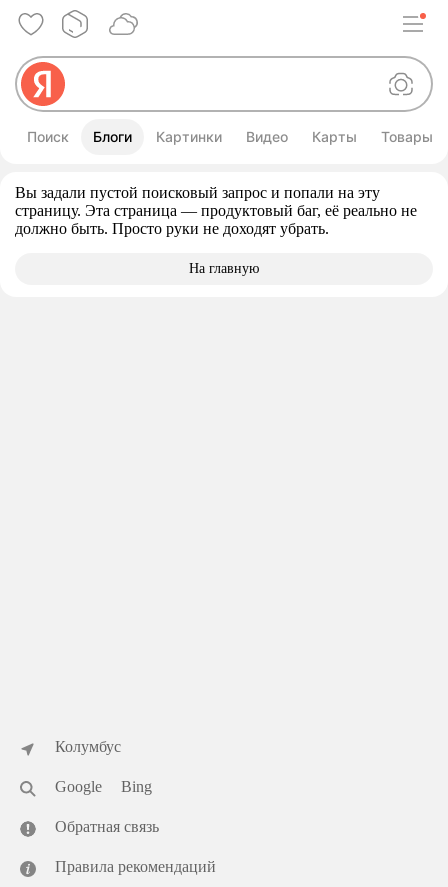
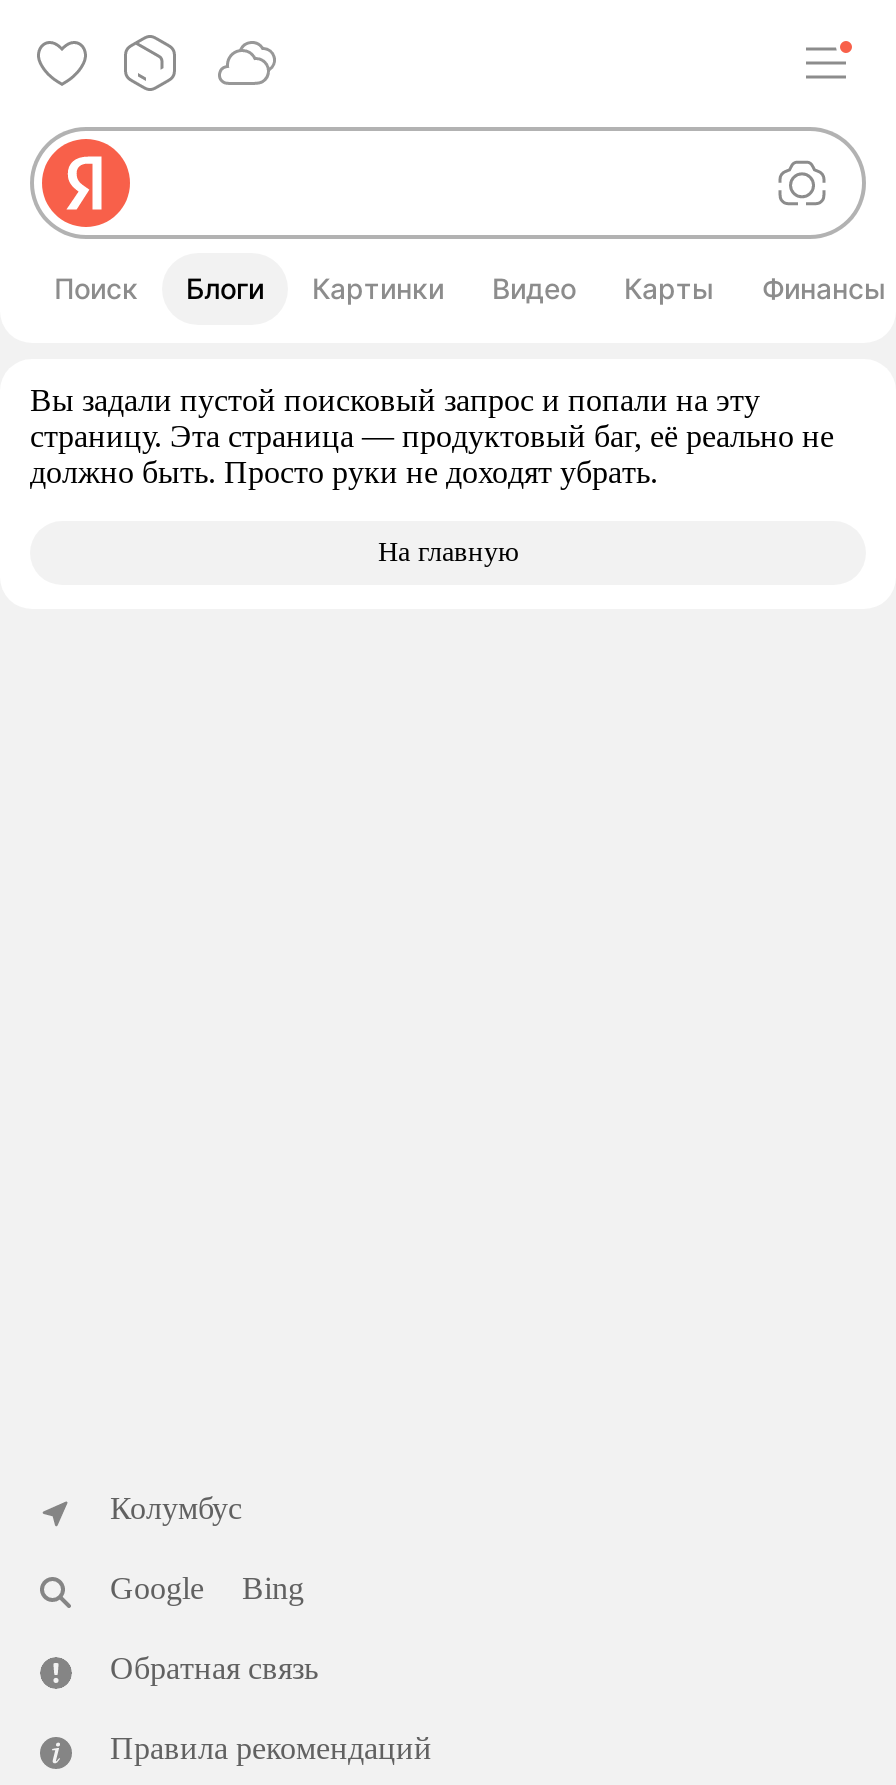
- Товары
+ Финансы
